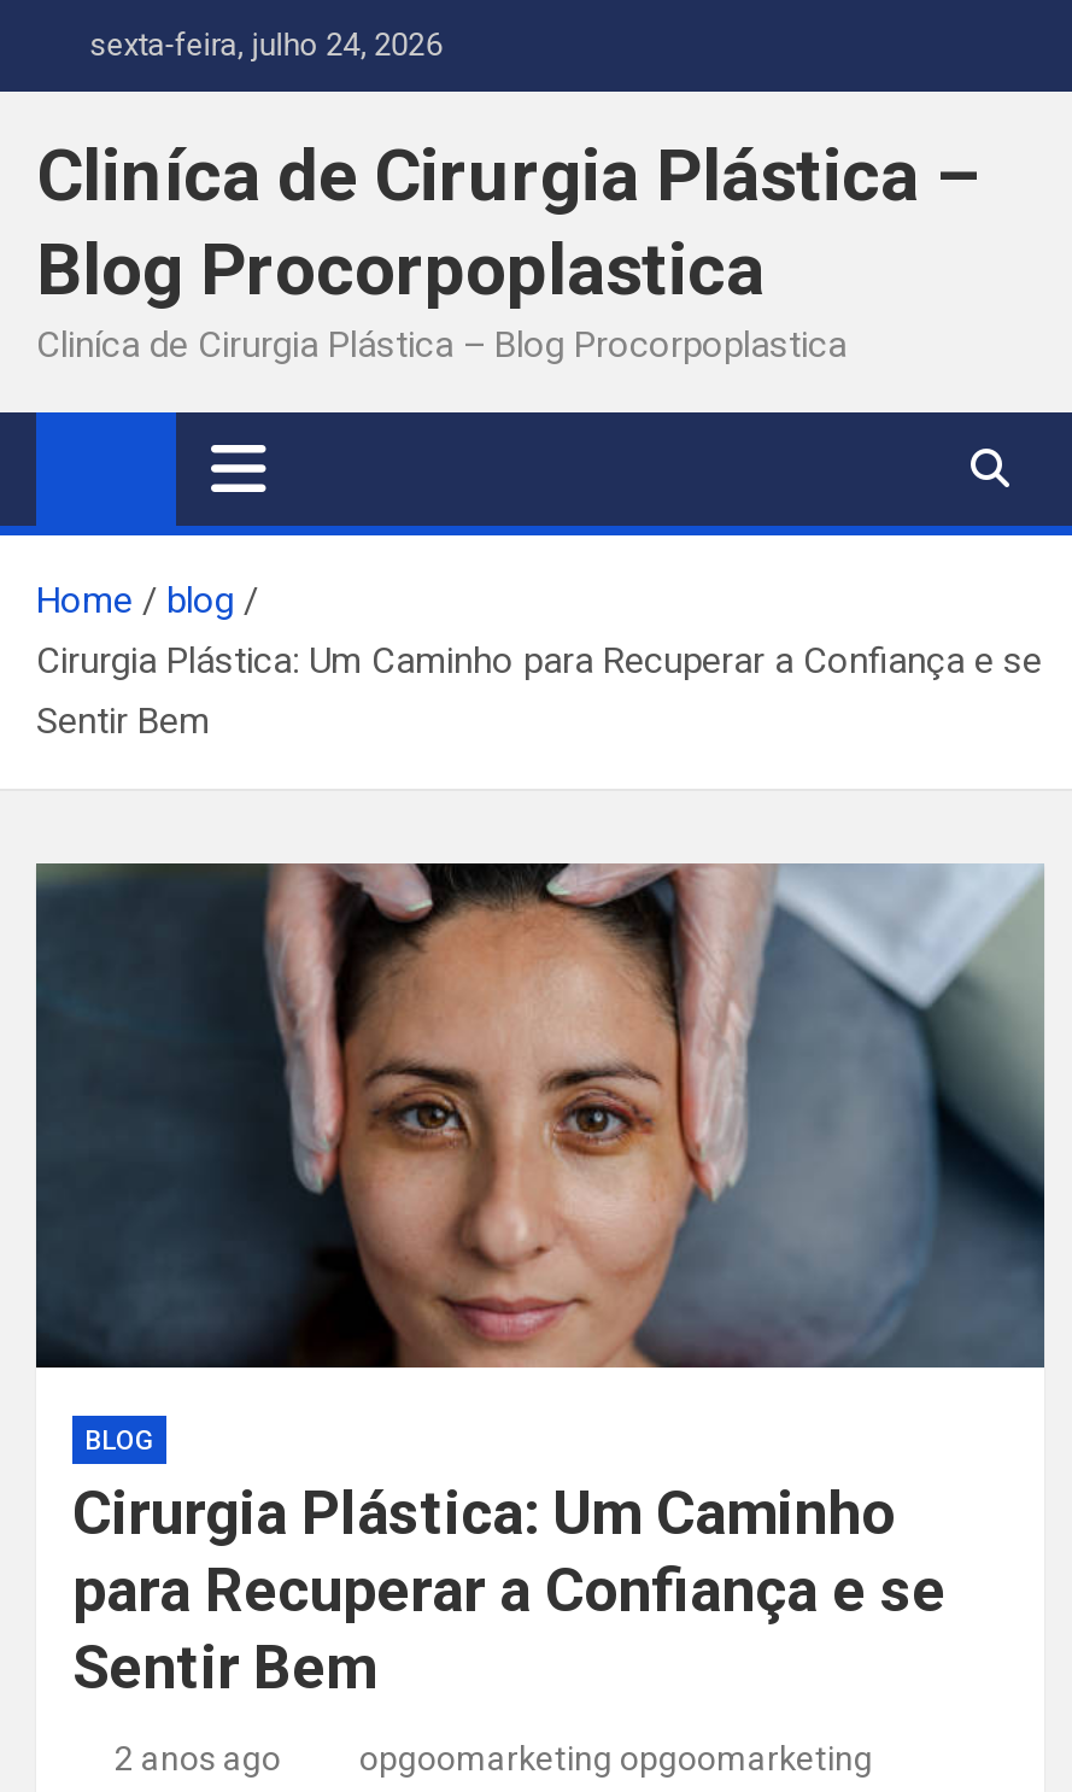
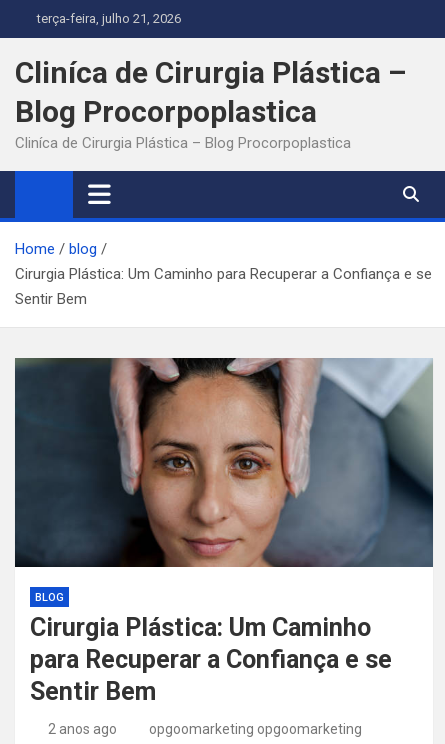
- sexta-feira, julho 24, 2026
+ terça-feira, julho 21, 2026
